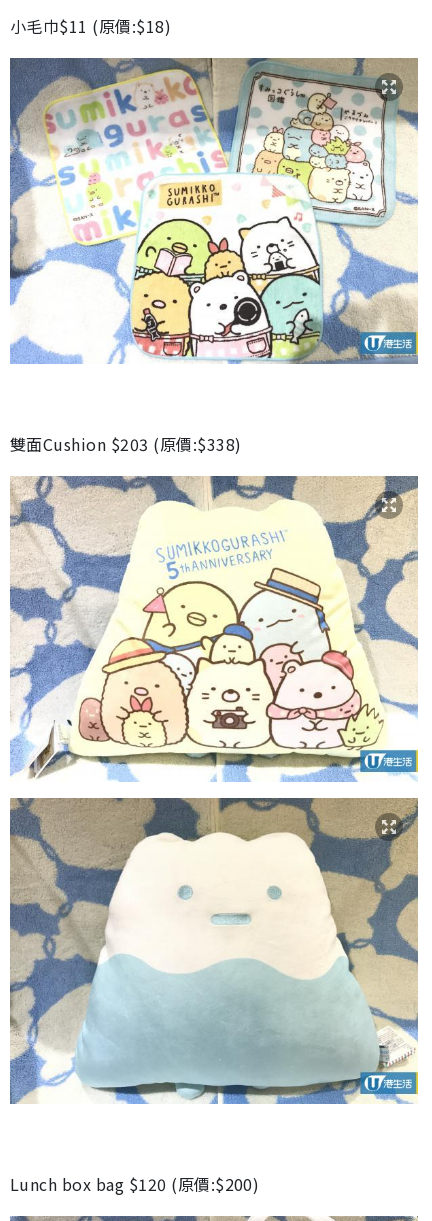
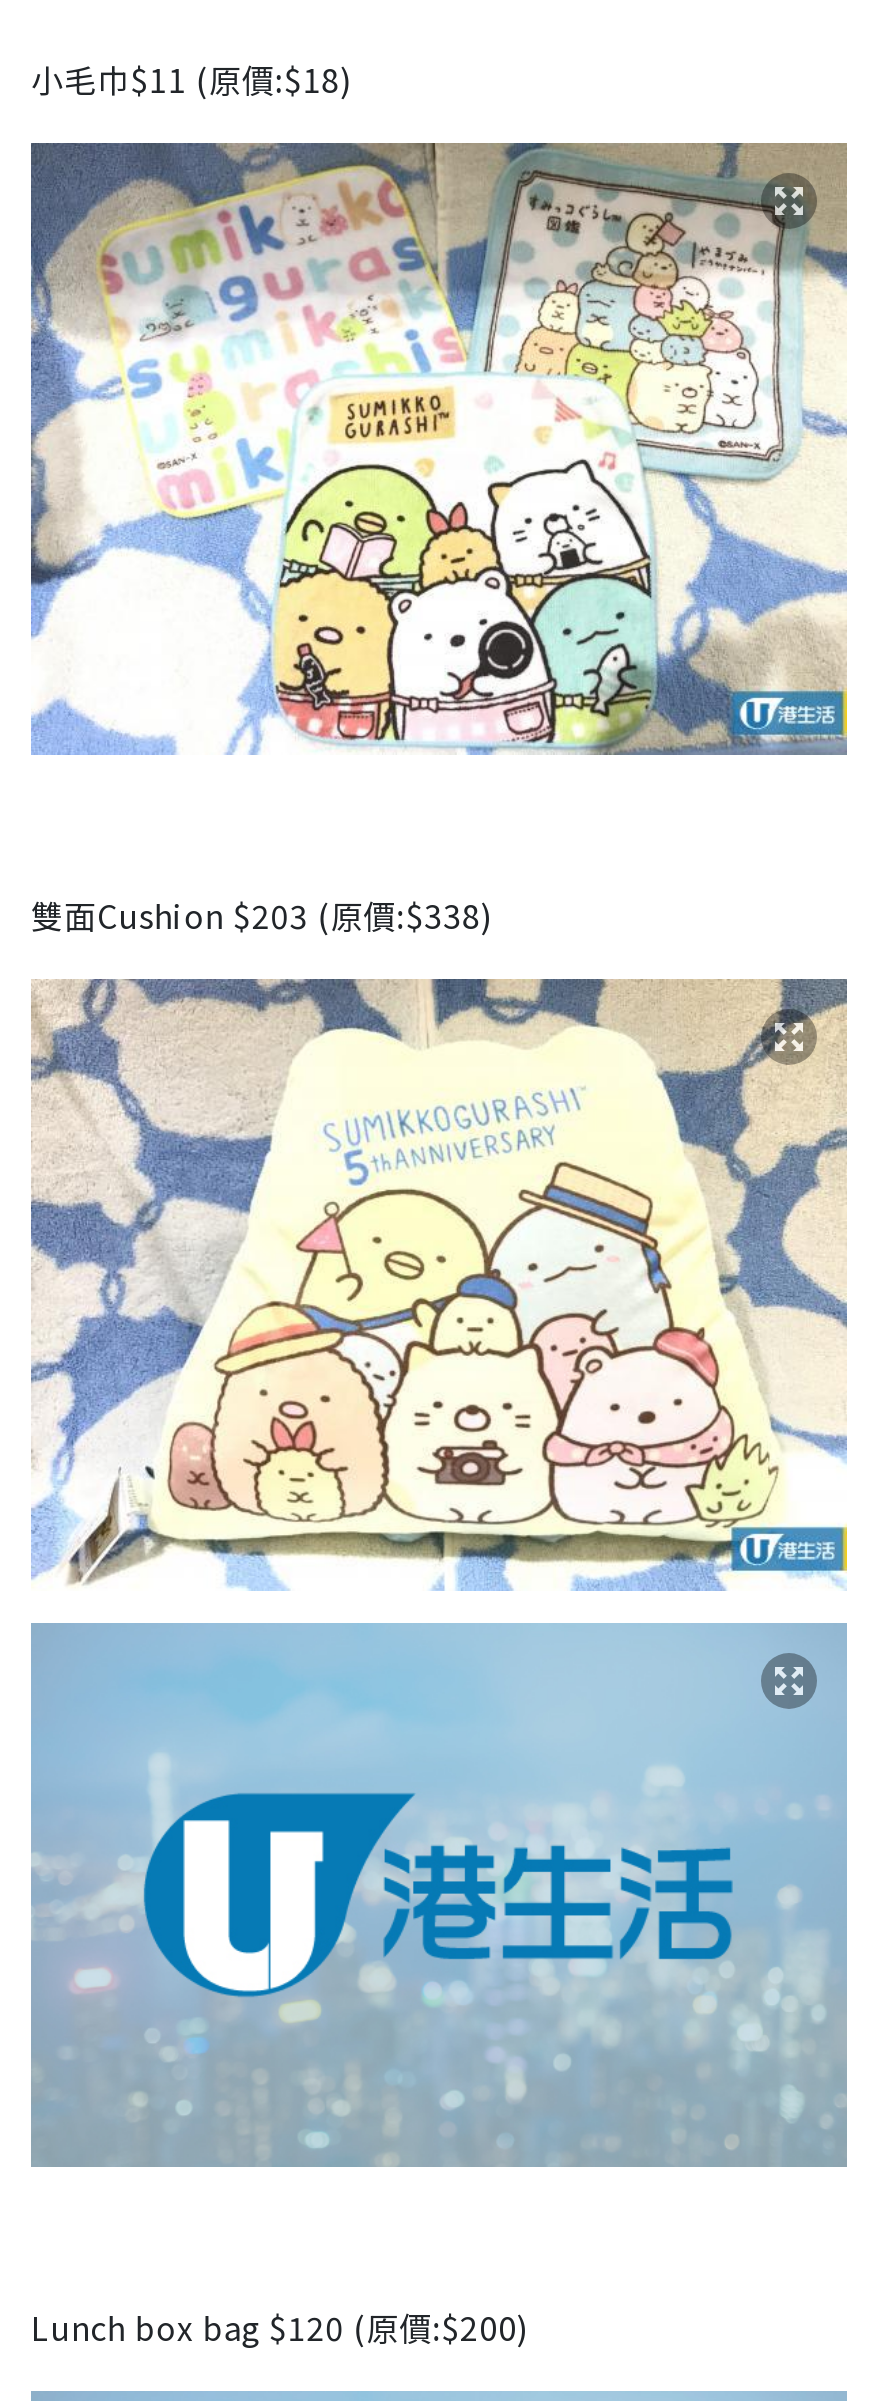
- [image]
+ [image]
